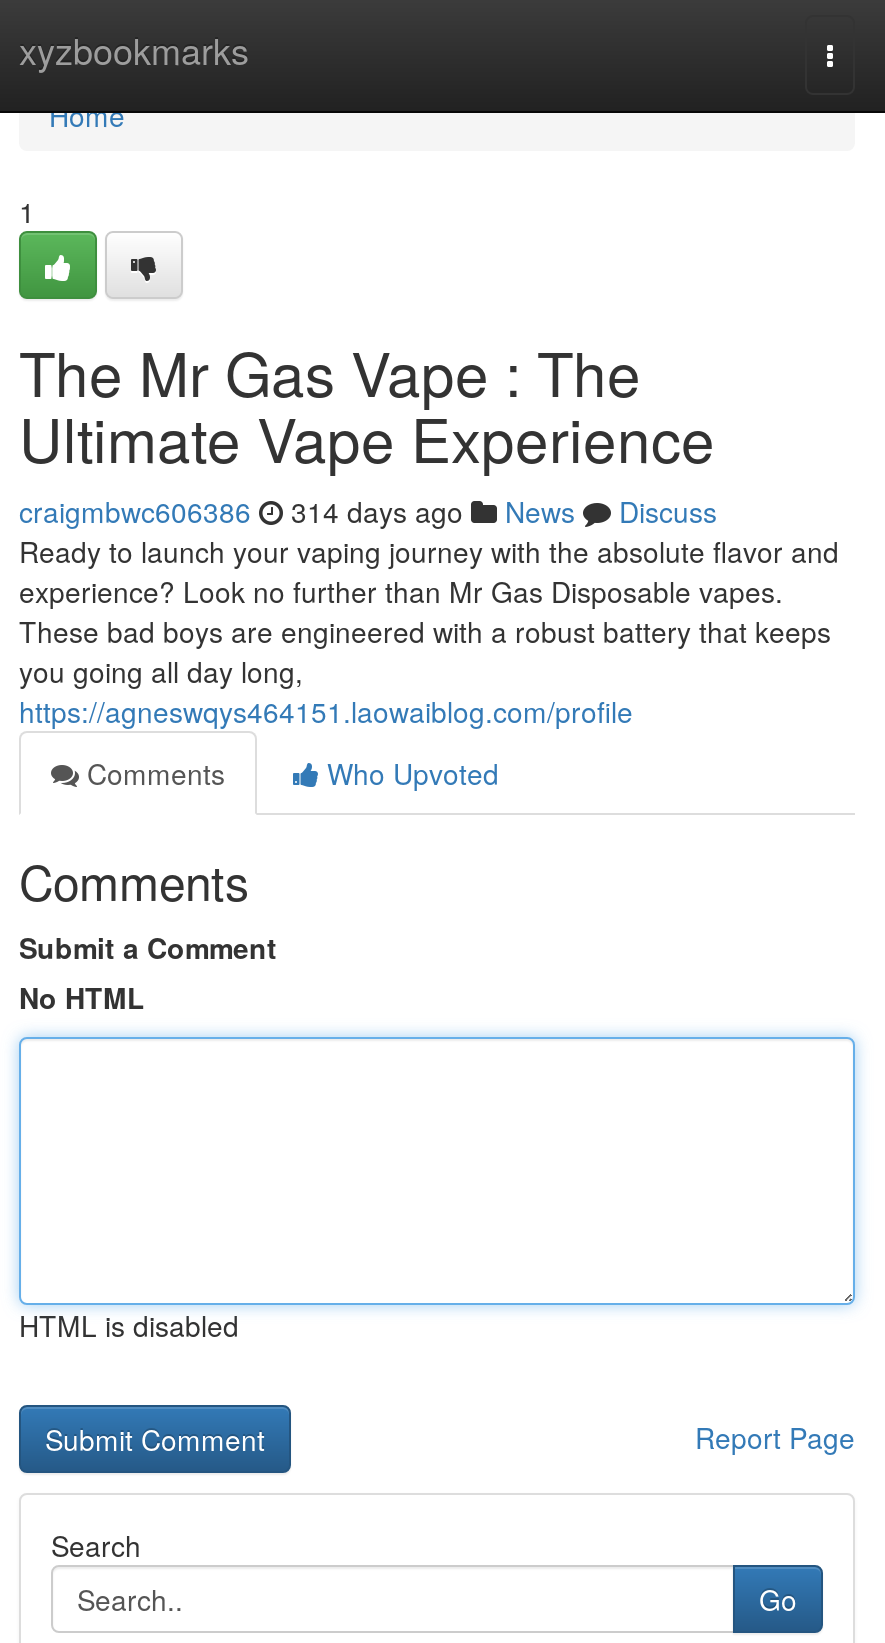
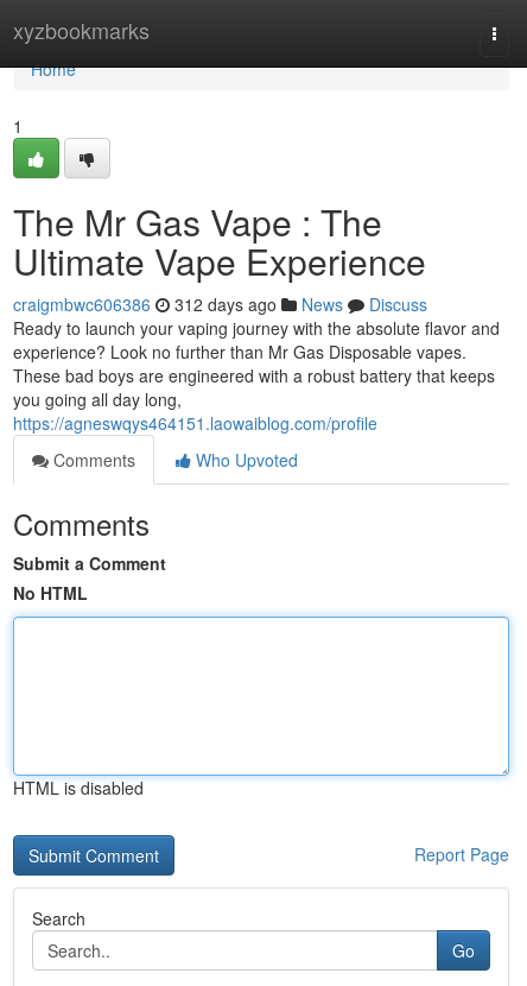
- craigmbwc606386 314 days ago News Discuss
+ craigmbwc606386 312 days ago News Discuss
